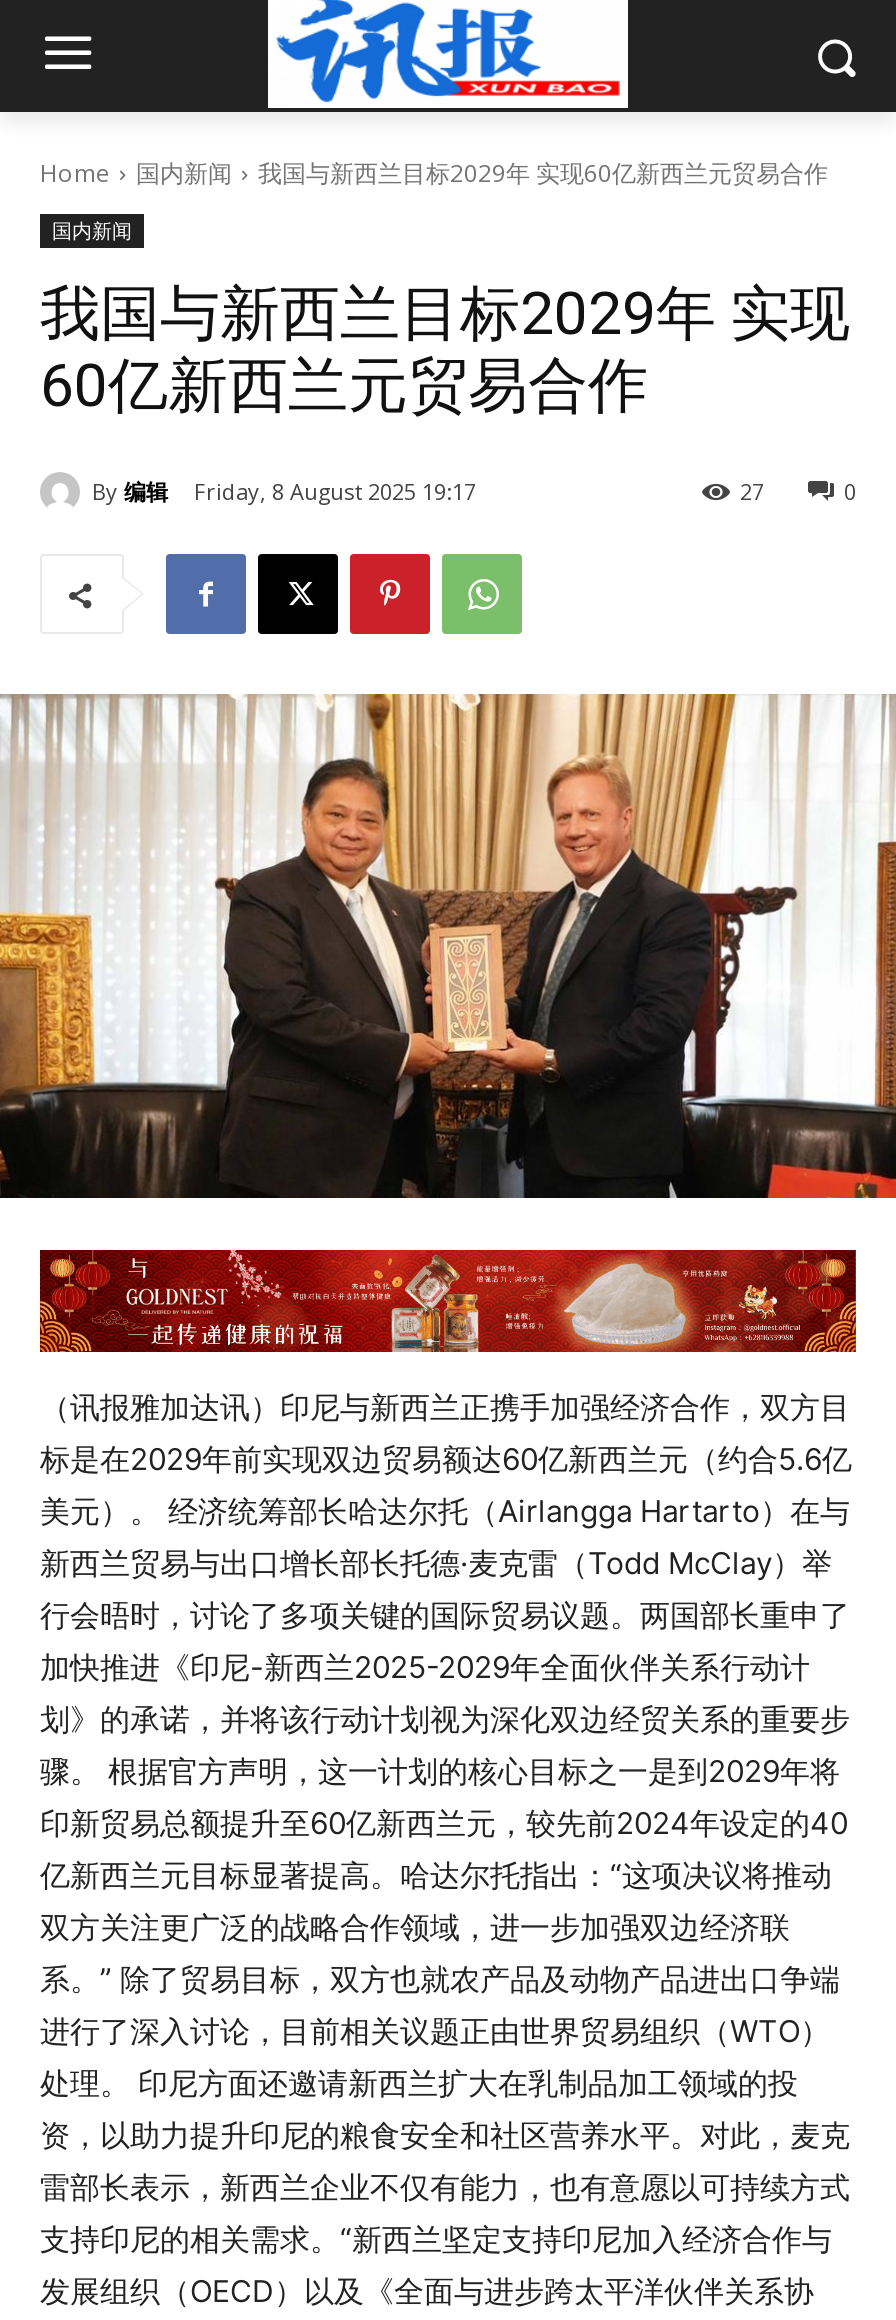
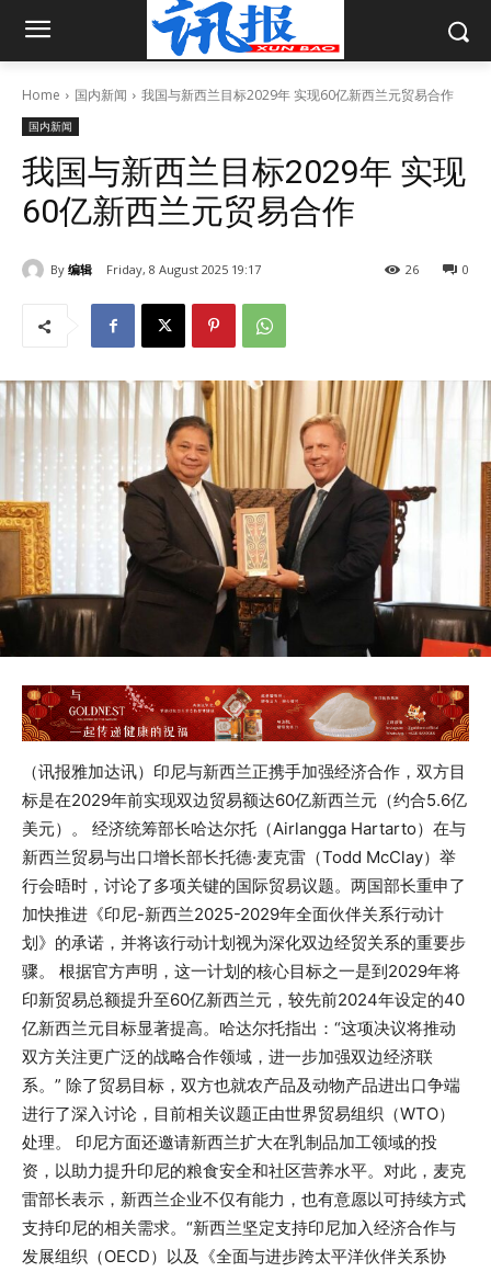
- 27
+ 26
